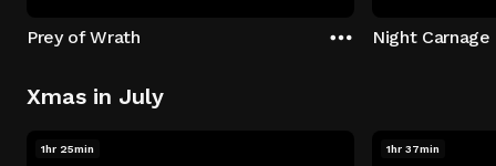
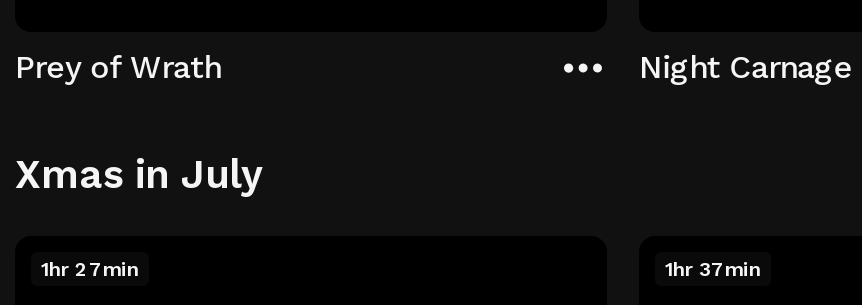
- 1hr 25min
+ 1hr 27min
